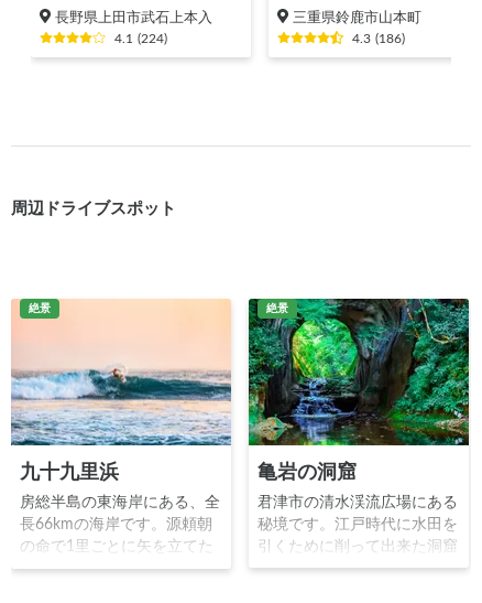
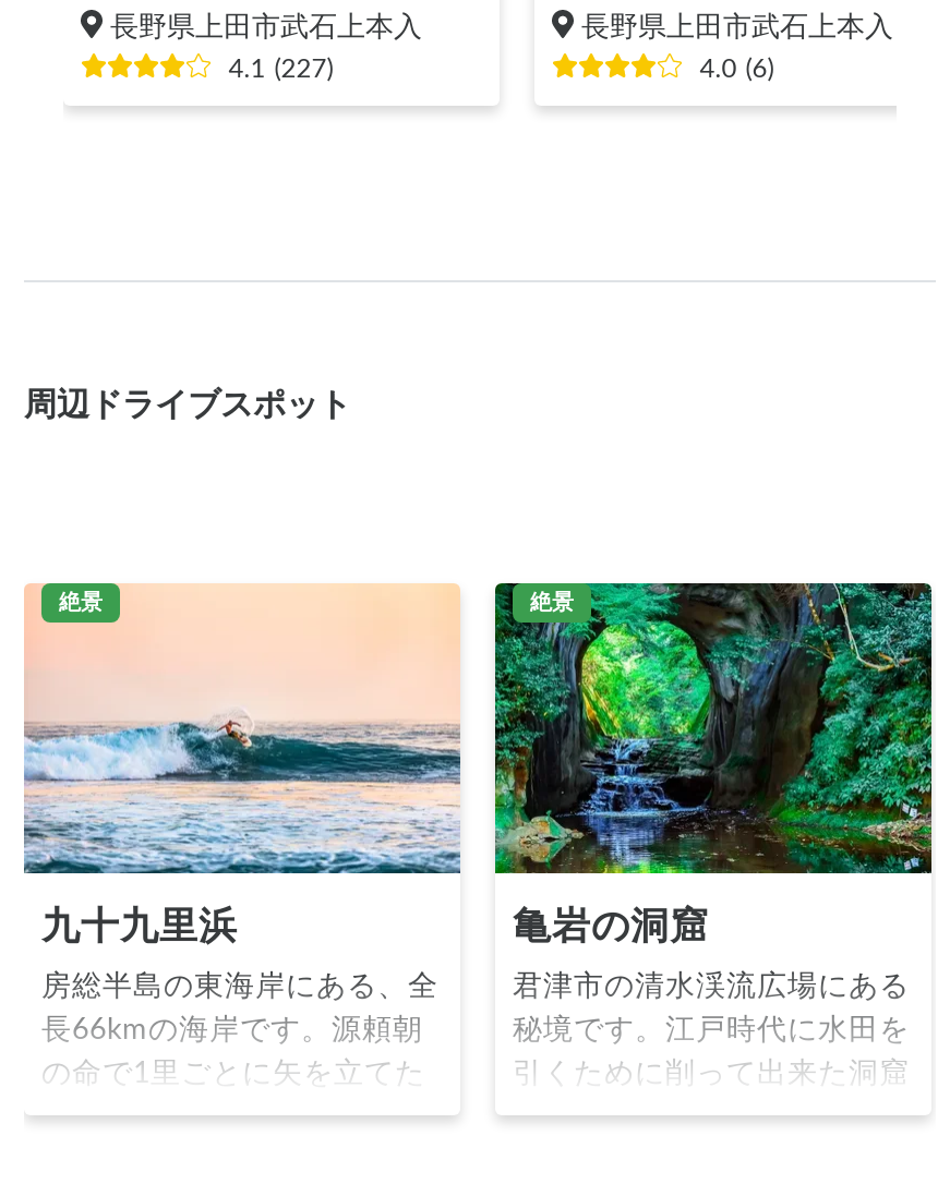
- 三重県鈴鹿市山本町
- 4.3 (186)
+ 長野県上田市武石上本入
+ 4.0 (6)

- 4.1 (224)
+ 4.1 (227)
